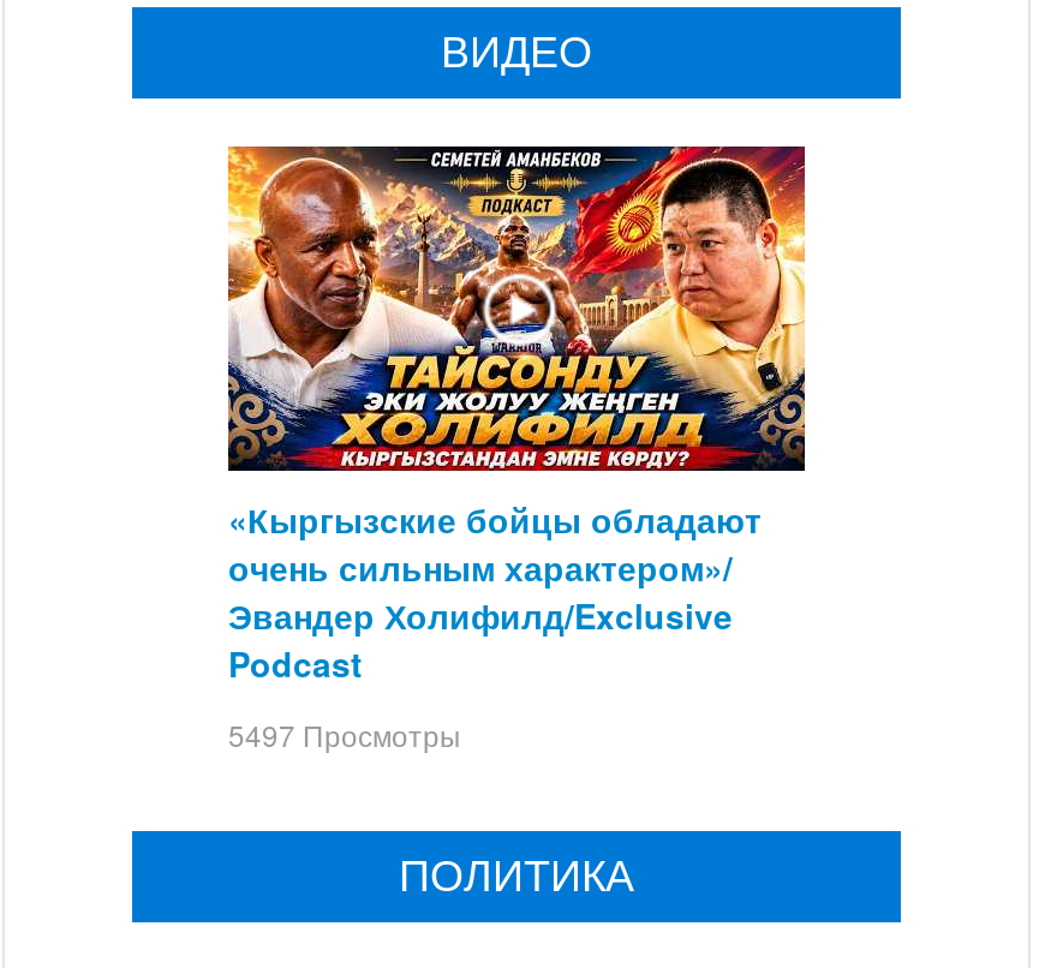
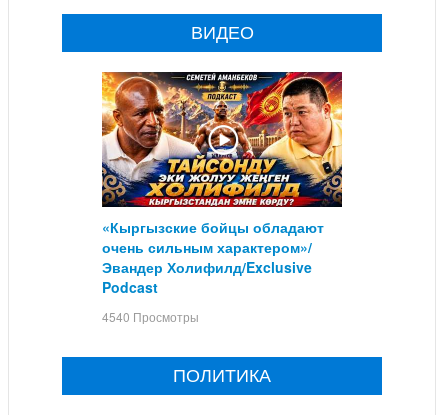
- 5497 Просмотры
+ 4540 Просмотры
